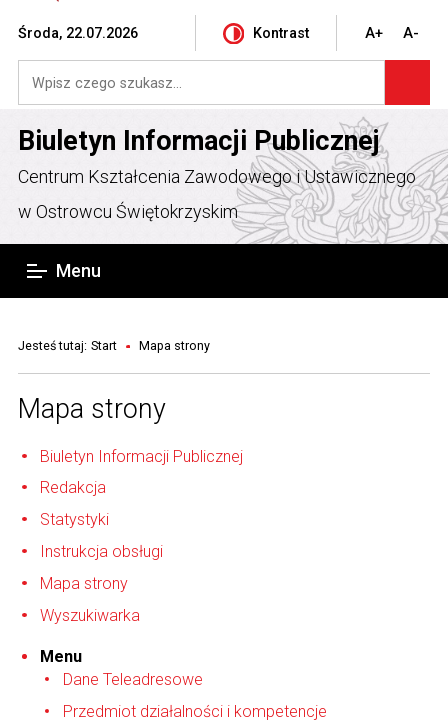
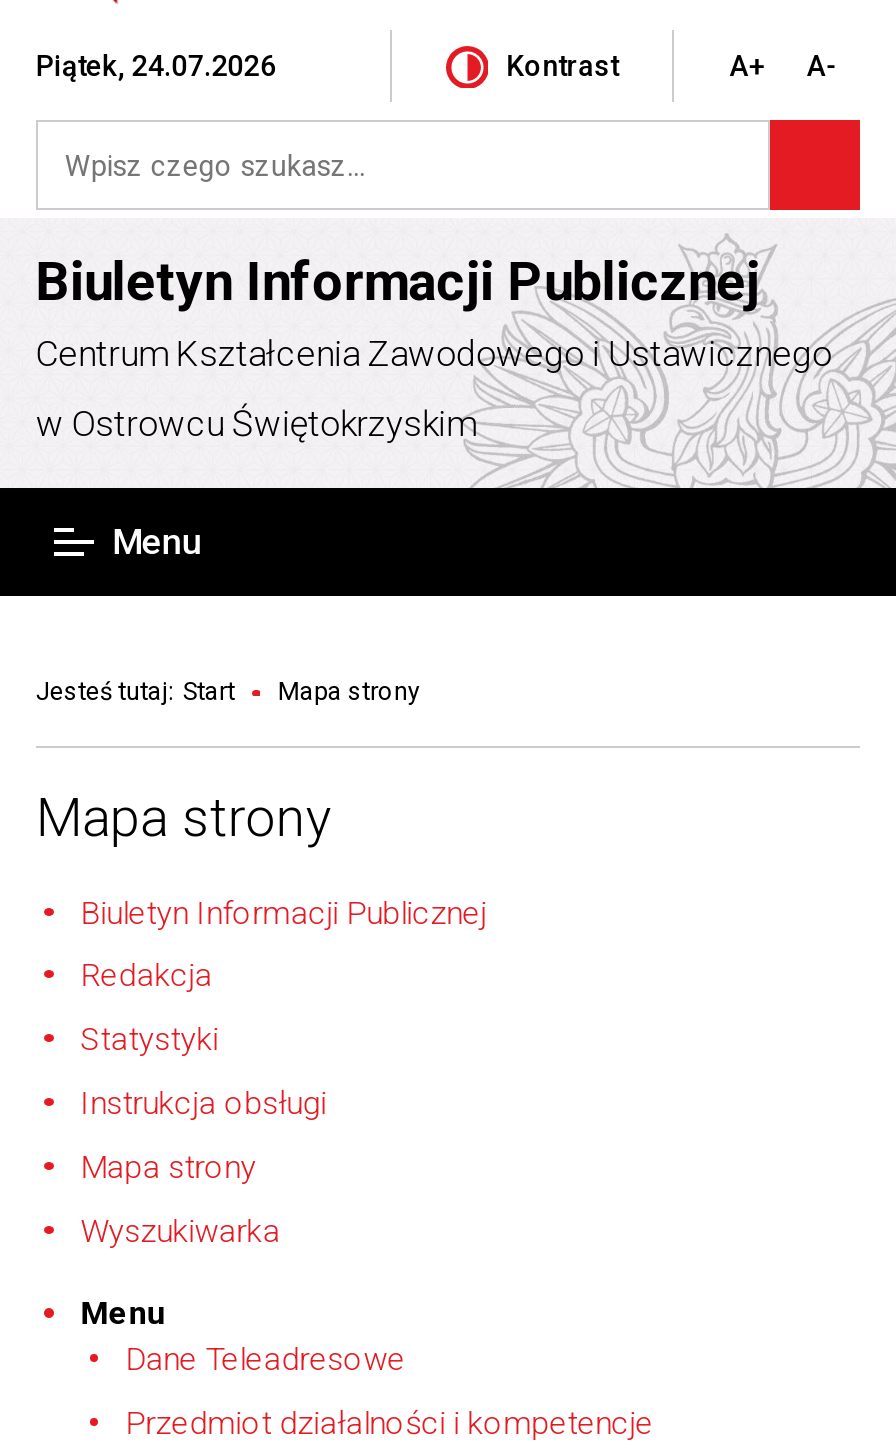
- Środa, 22.07.2026
+ Piątek, 24.07.2026
